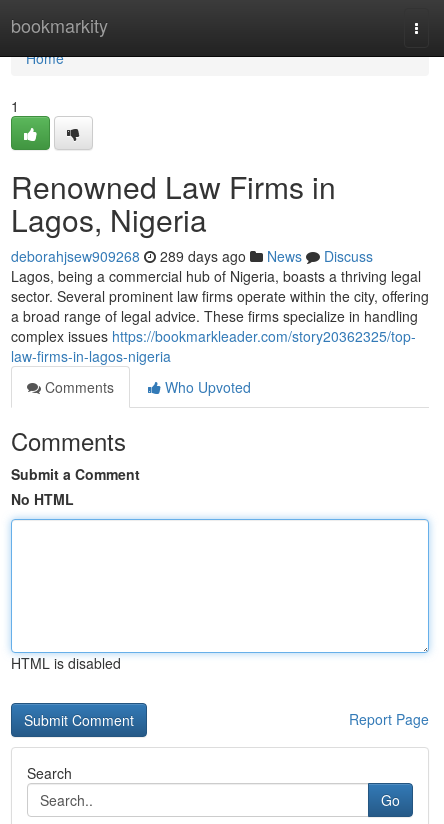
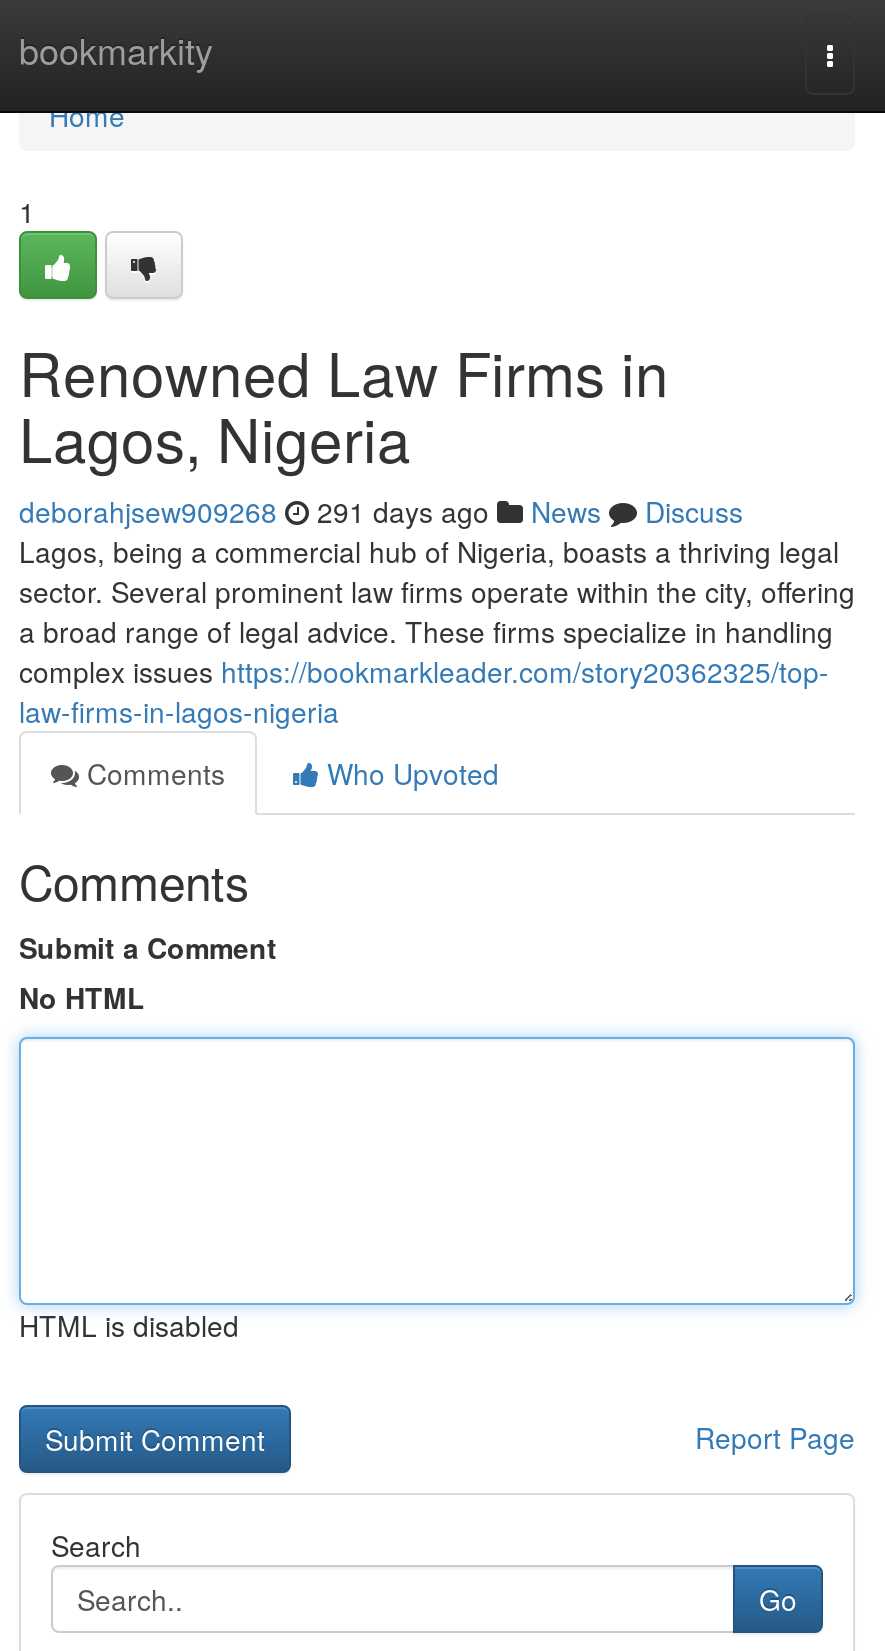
- deborahjsew909268 289 days ago News Discuss
+ deborahjsew909268 291 days ago News Discuss
